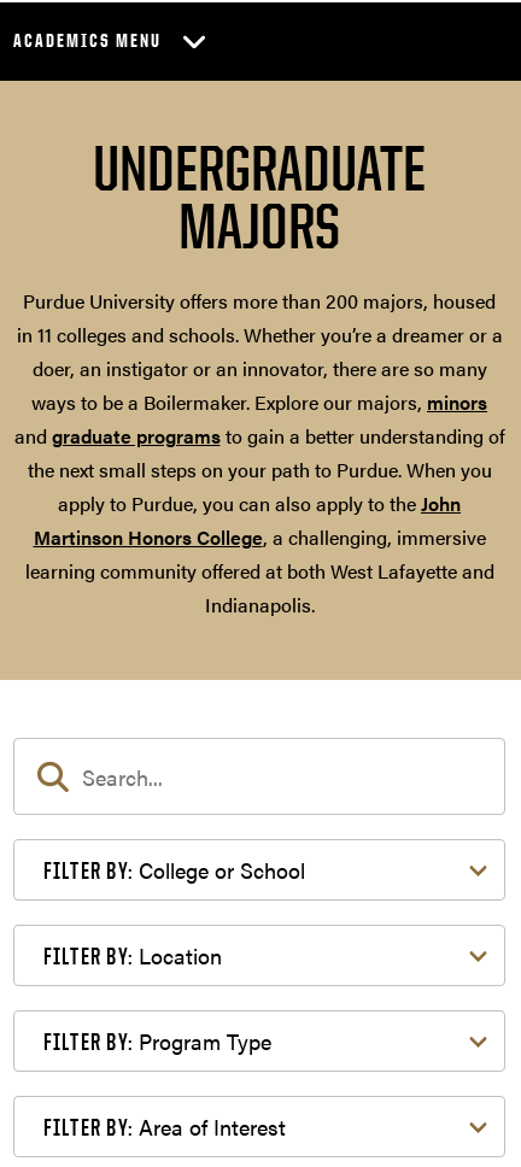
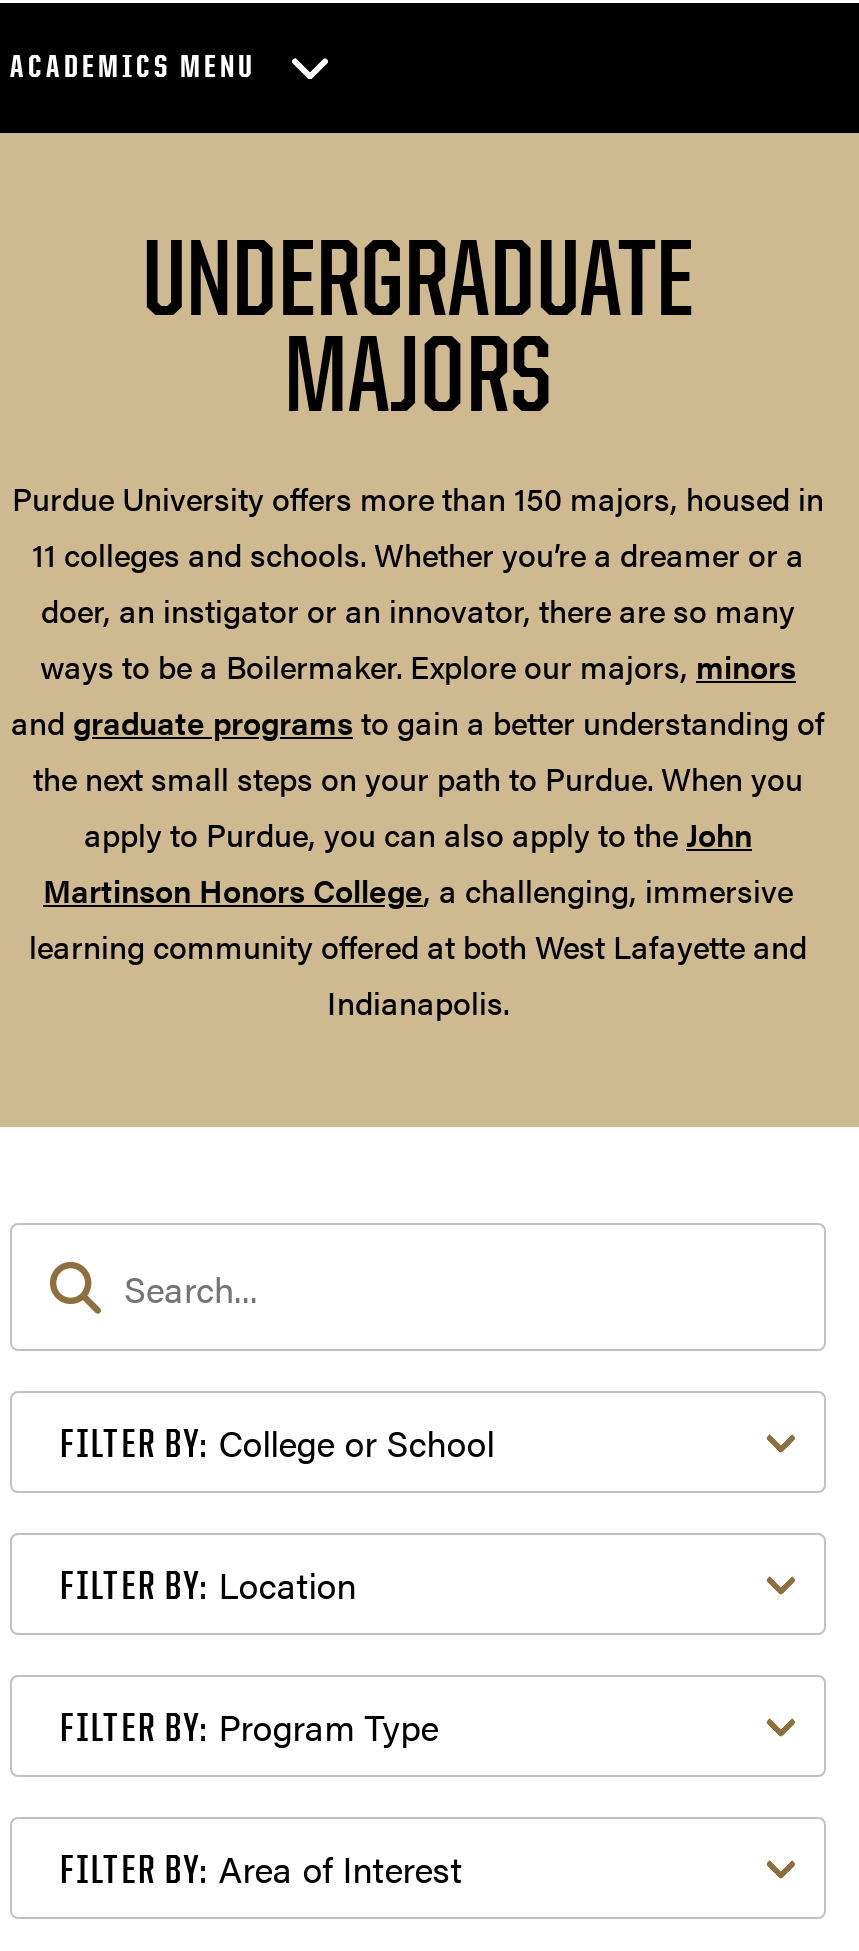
- Purdue University offers more than 200 majors, housed
- in 11 colleges and schools. Whether you’re a dreamer or a
+ Purdue University offers more than 150 majors, housed in
+ 11 colleges and schools. Whether you’re a dreamer or a
